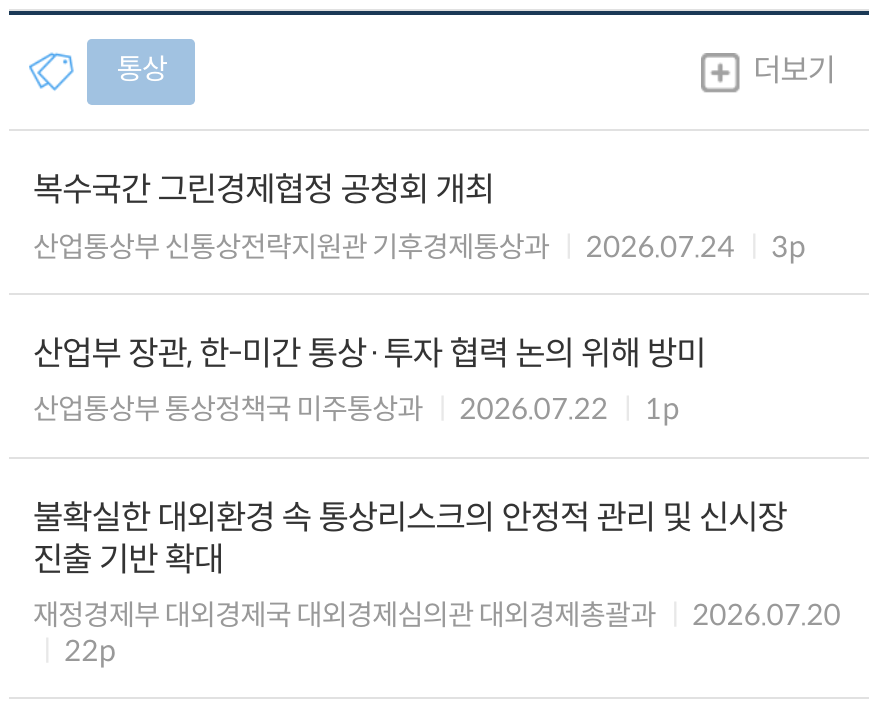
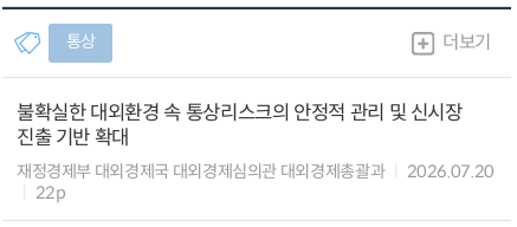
- 복수국간 그린경제협정 공청회 개최
- 산업통상부 신통상전략지원관 기후경제통상과
- 2026.07.24
- 3p
- 산업부 장관, 한-미간 통상·투자 협력 논의 위해 방미
- 산업통상부 통상정책국 미주통상과
- 2026.07.22
- 1p
